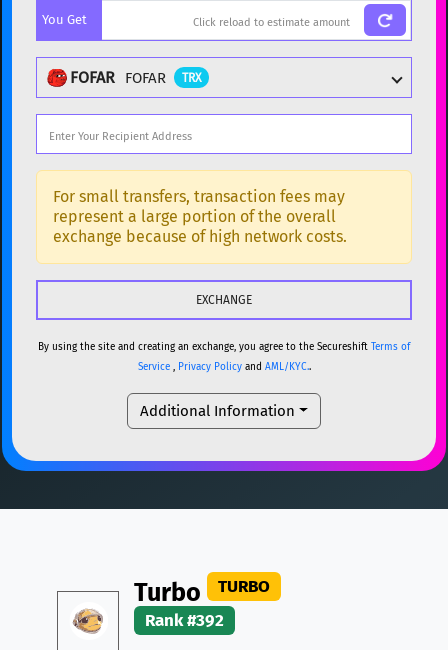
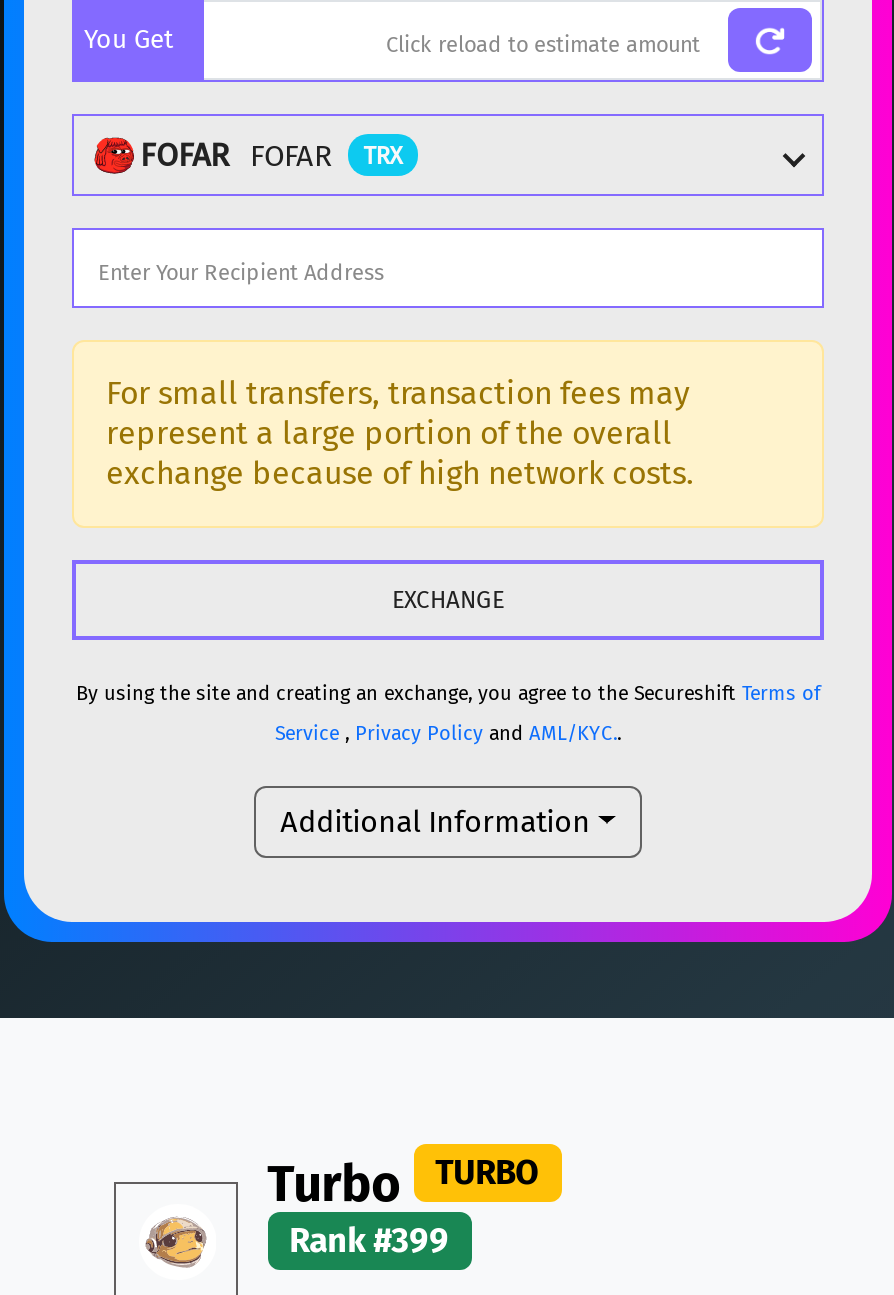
- Rank #392
+ Rank #399
